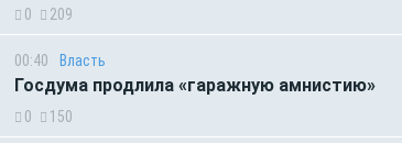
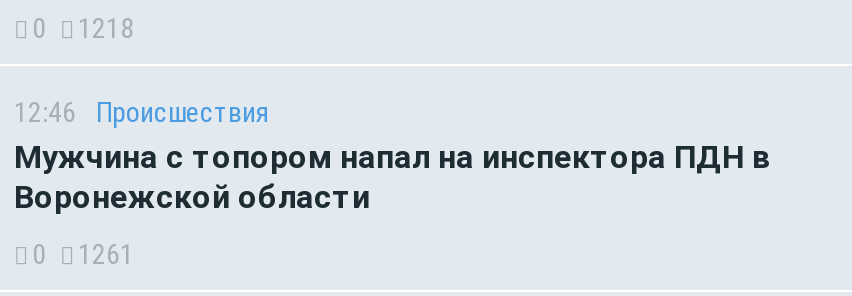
- 0 209
+ 0 1218

- 00:40
- Власть
- Госдума продлила «гаражную амнистию»
+ 12:46
+ Происшествия
+ Мужчина с топором напал на инспектора ПДН в
+ Воронежской области

- 0 150
+ 0 1261
